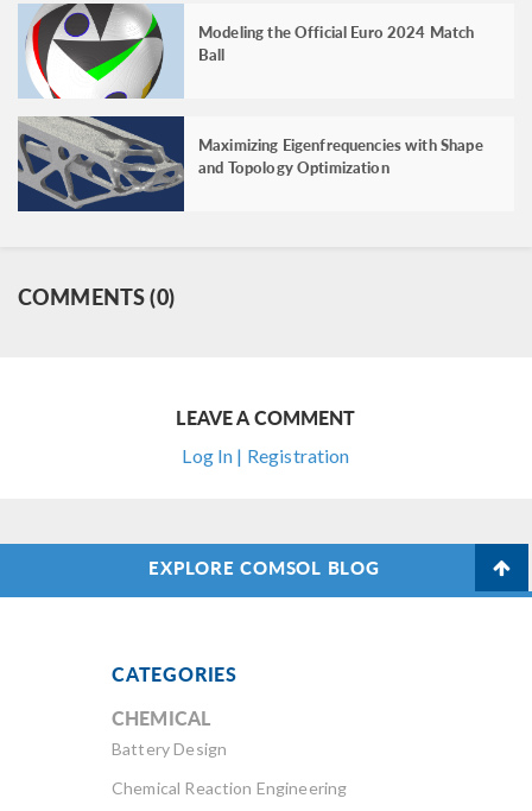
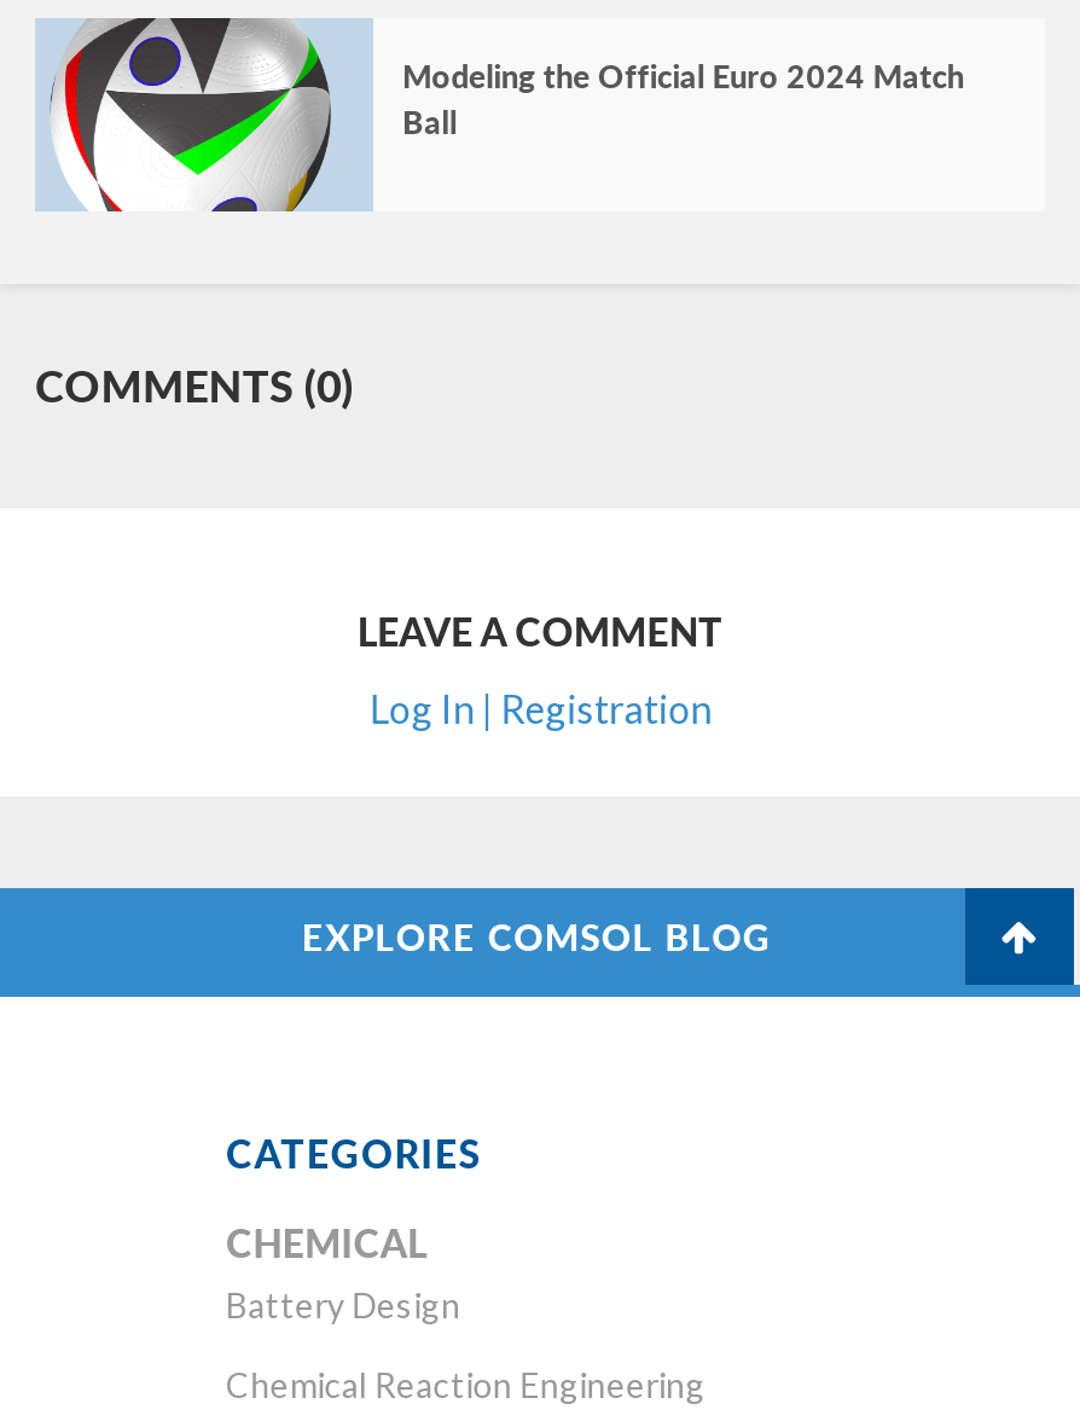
- [image]
- Maximizing Eigenfrequencies with Shape
- and Topology Optimization
